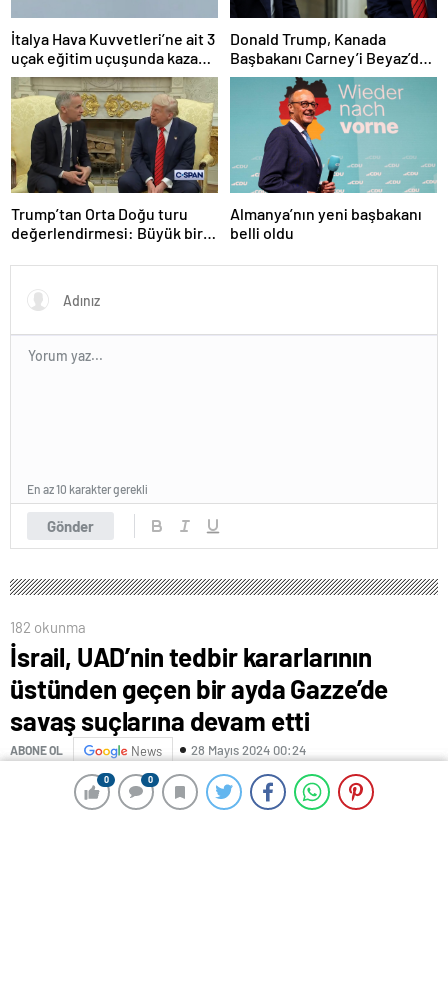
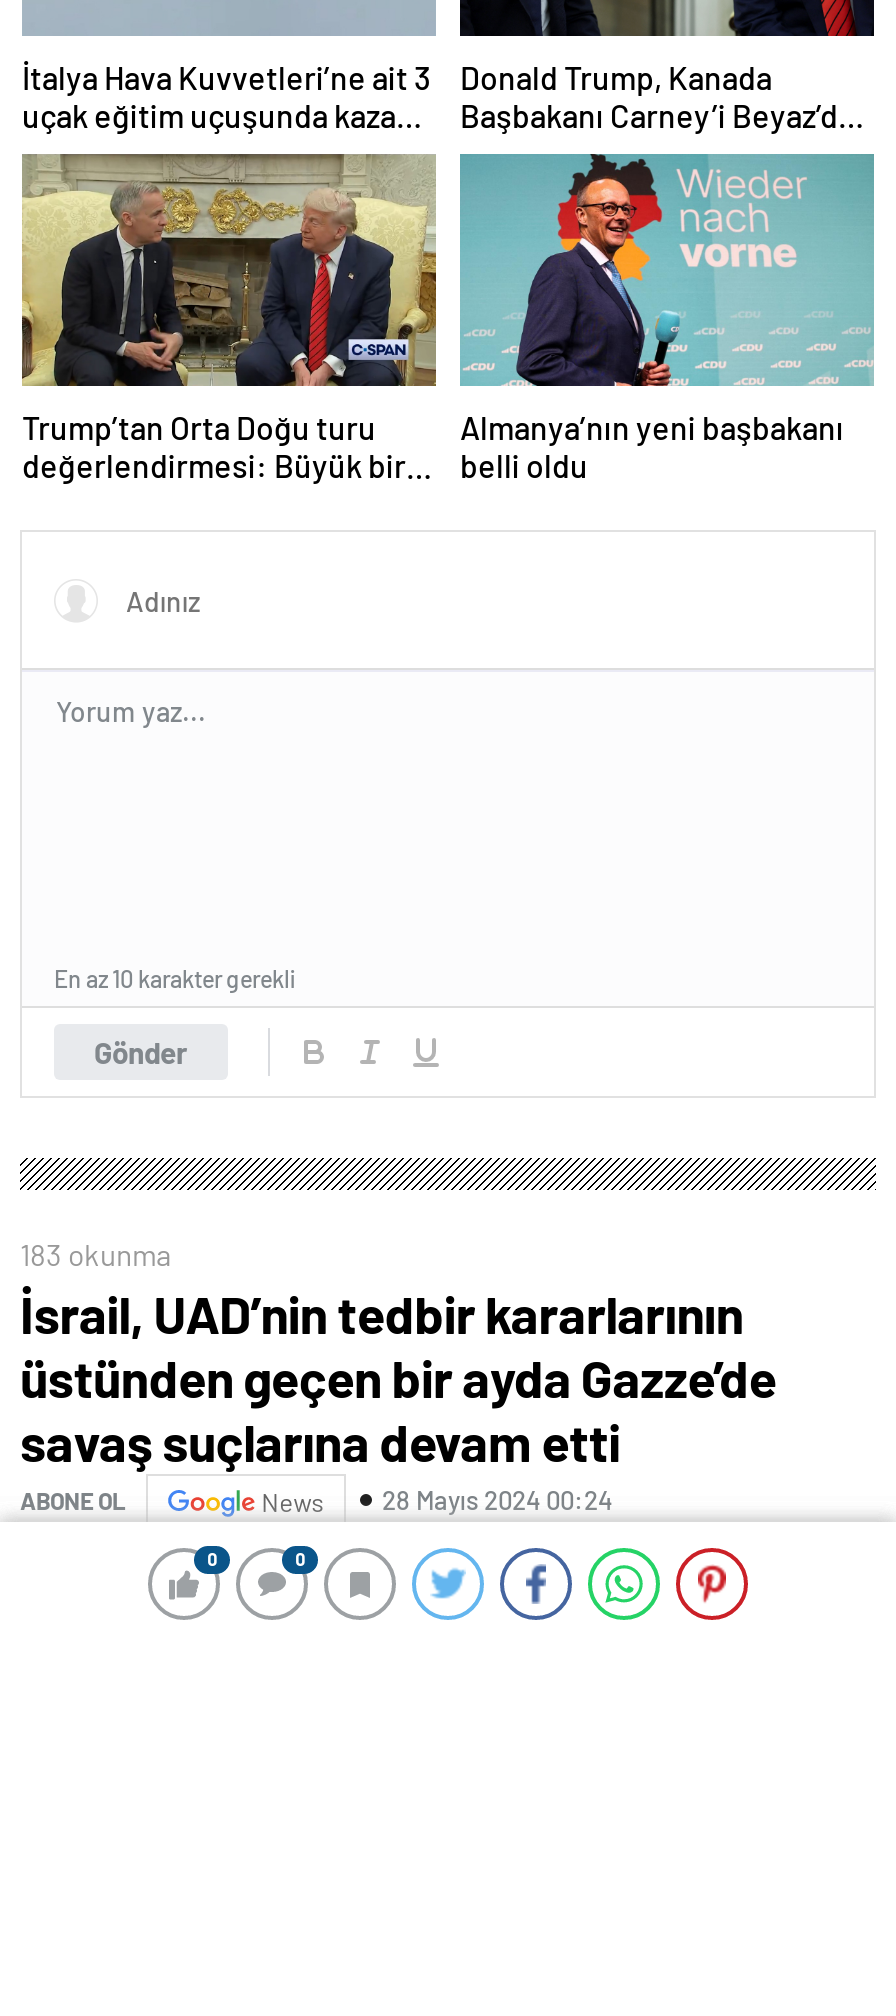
- 182 okunma
+ 183 okunma
